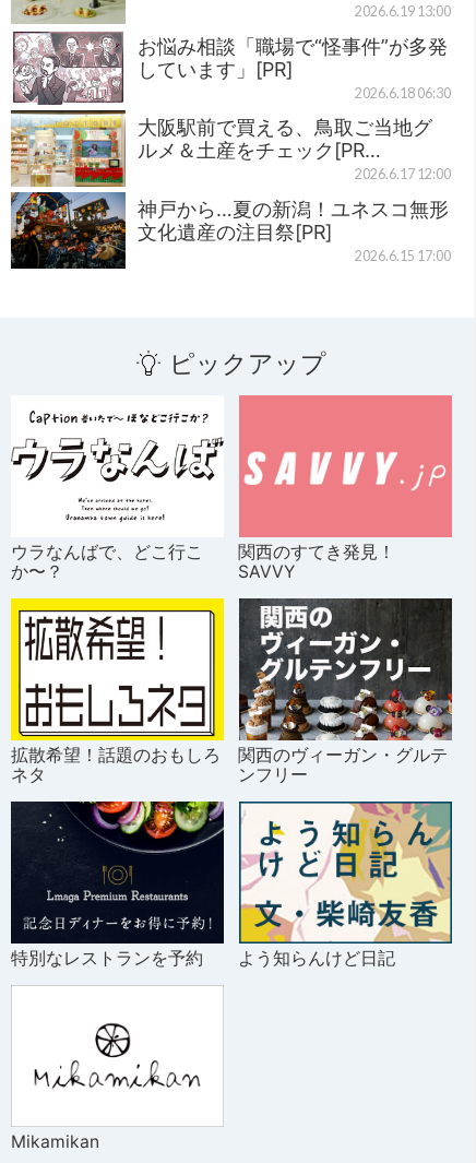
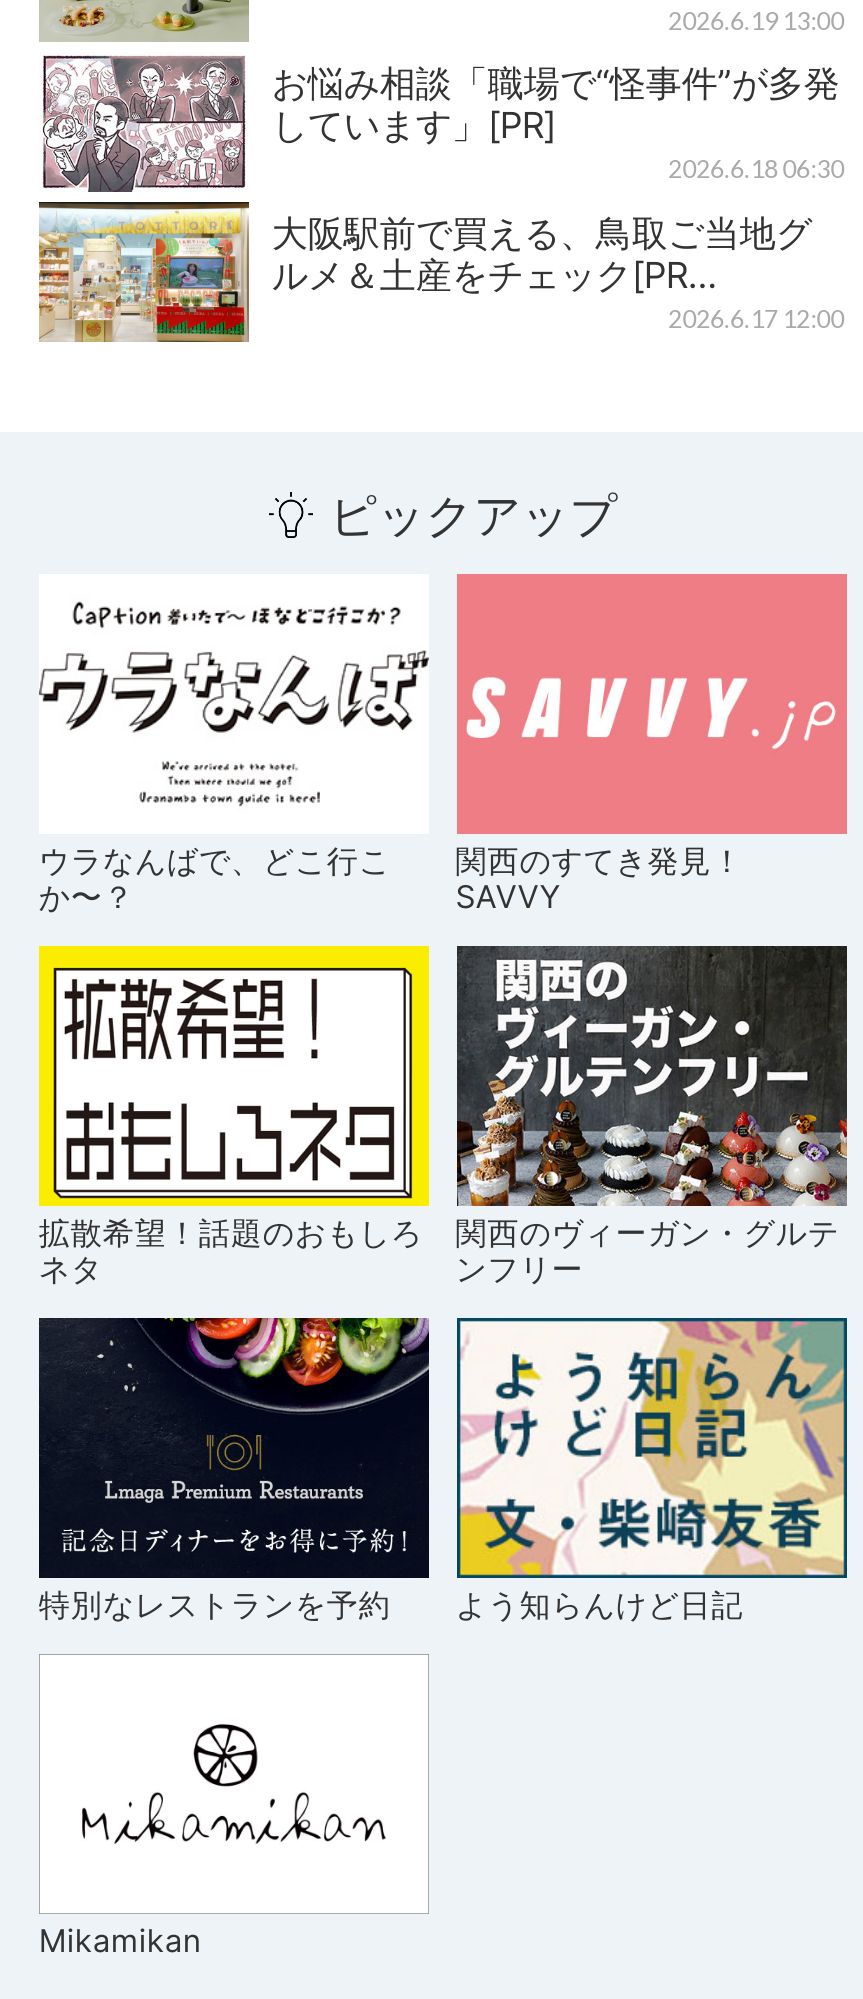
- [image]
- 神戸から…夏の新潟！ユネスコ無形
- 文化遺産の注目祭[PR]
- 2026.6.15 17:00
